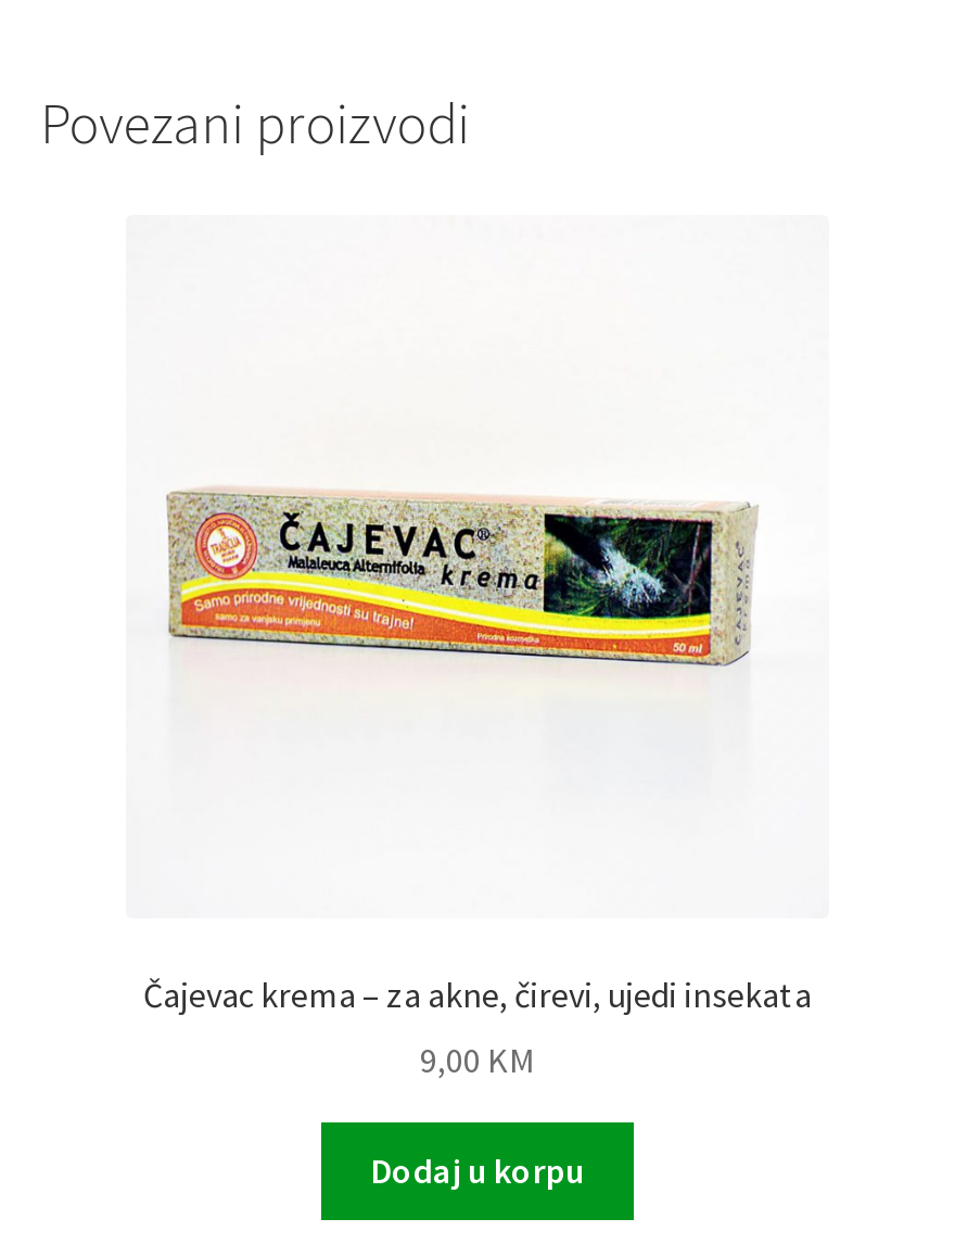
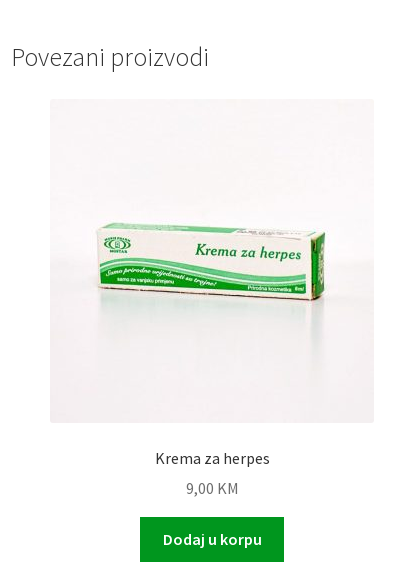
- [image]
+ [image]

- Čajevac krema – za akne, čirevi, ujedi insekata
+ Krema za herpes
